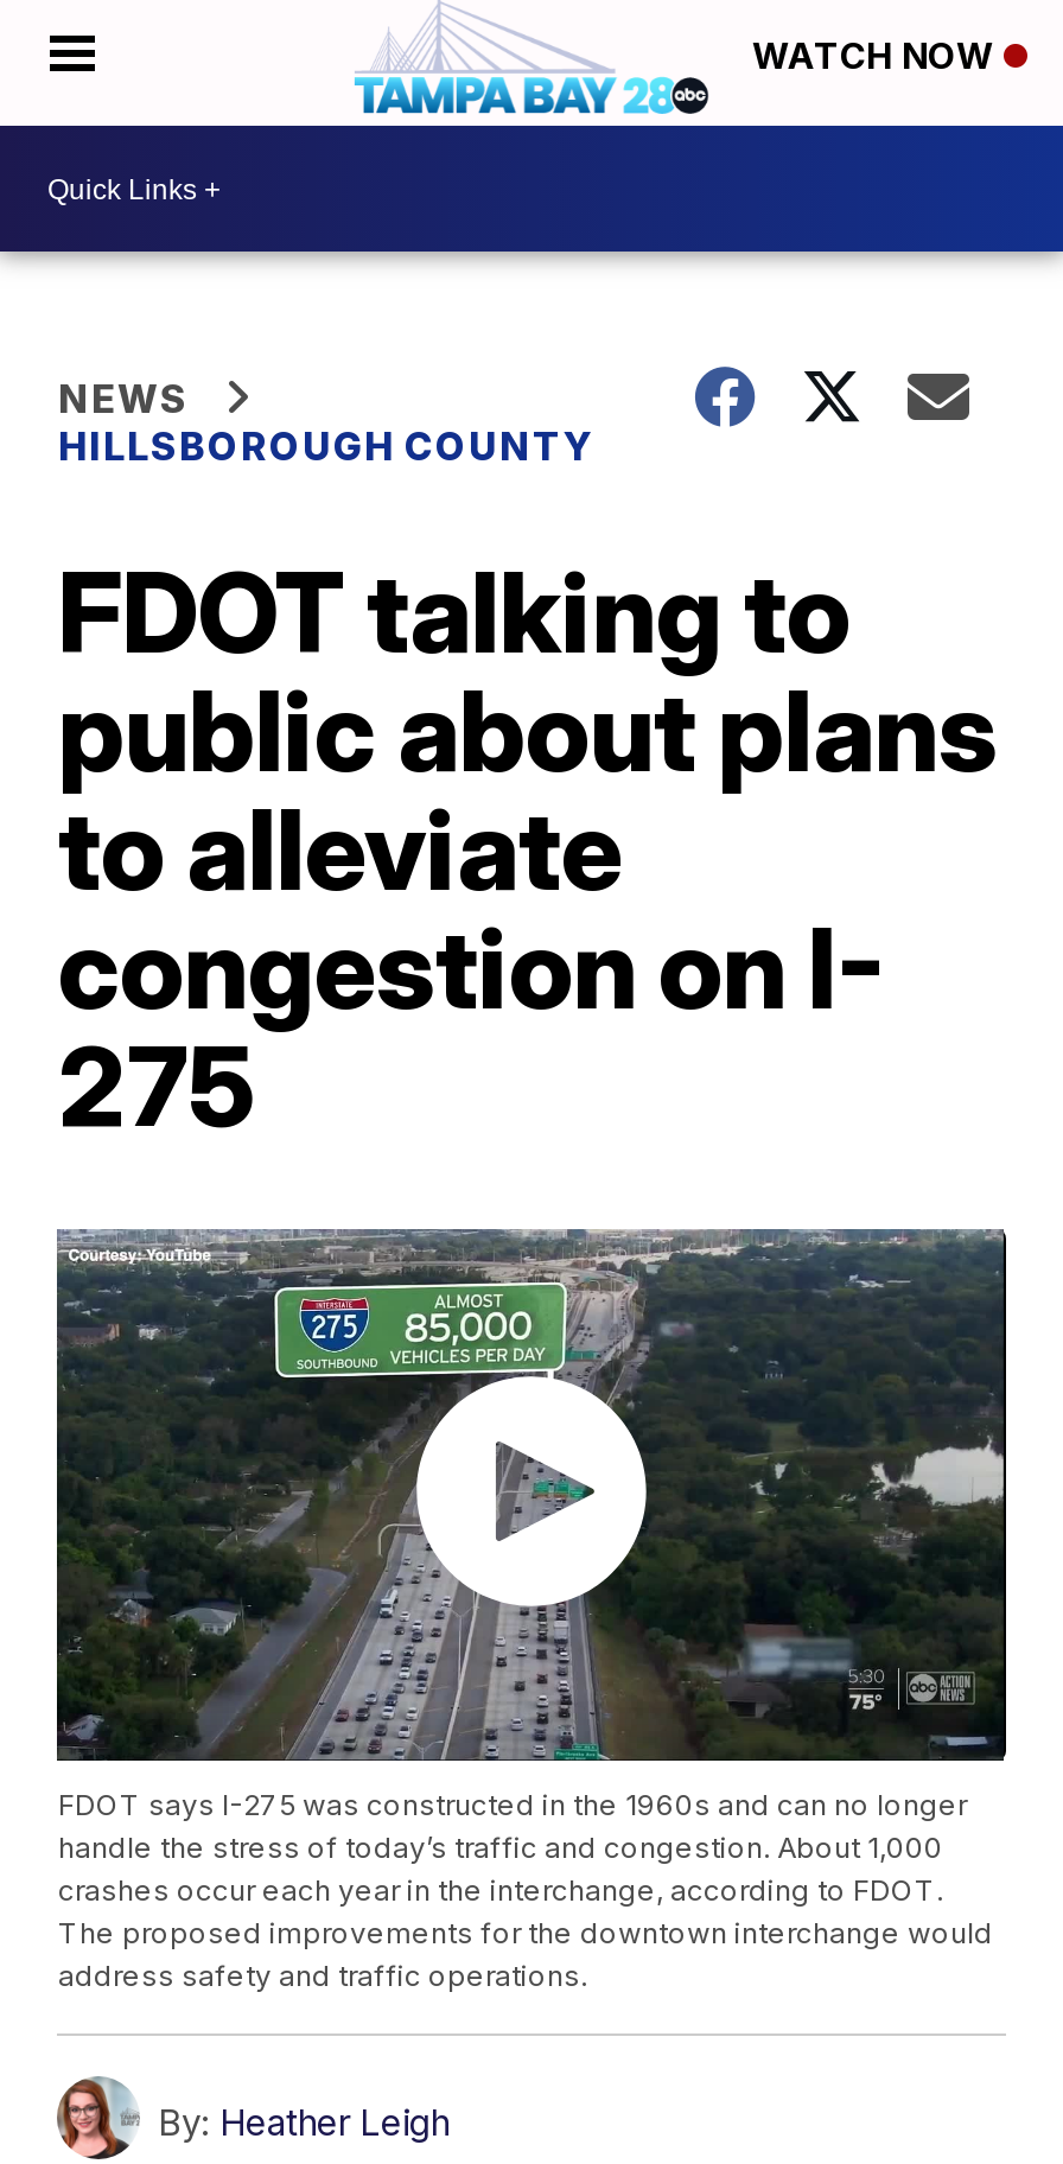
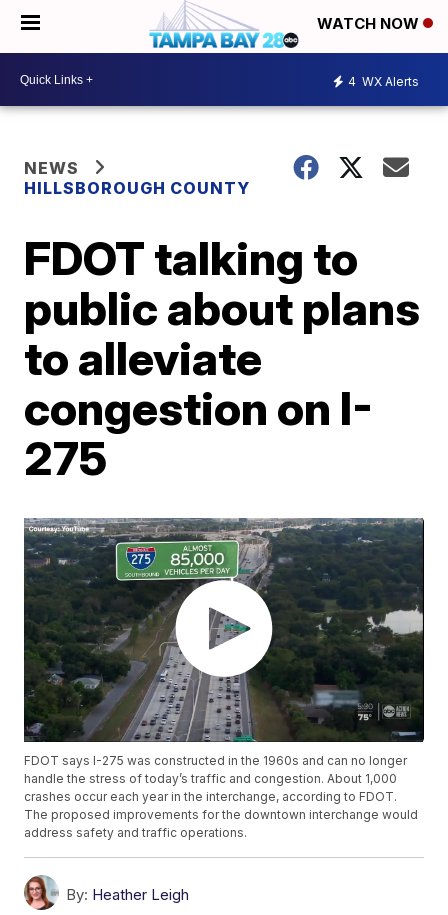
+ 4 WX Alerts
